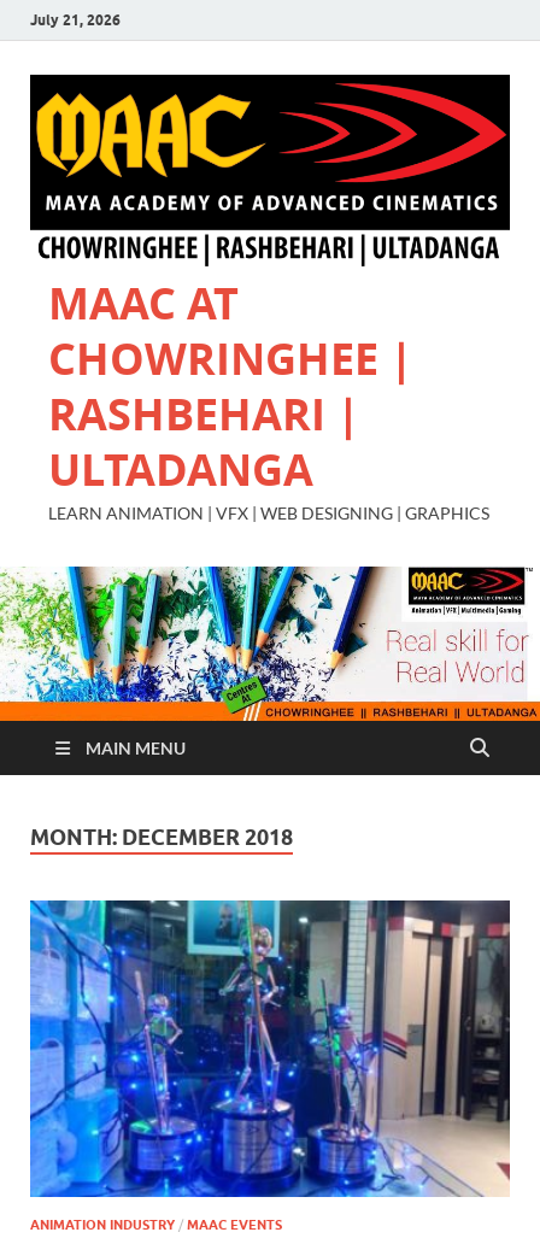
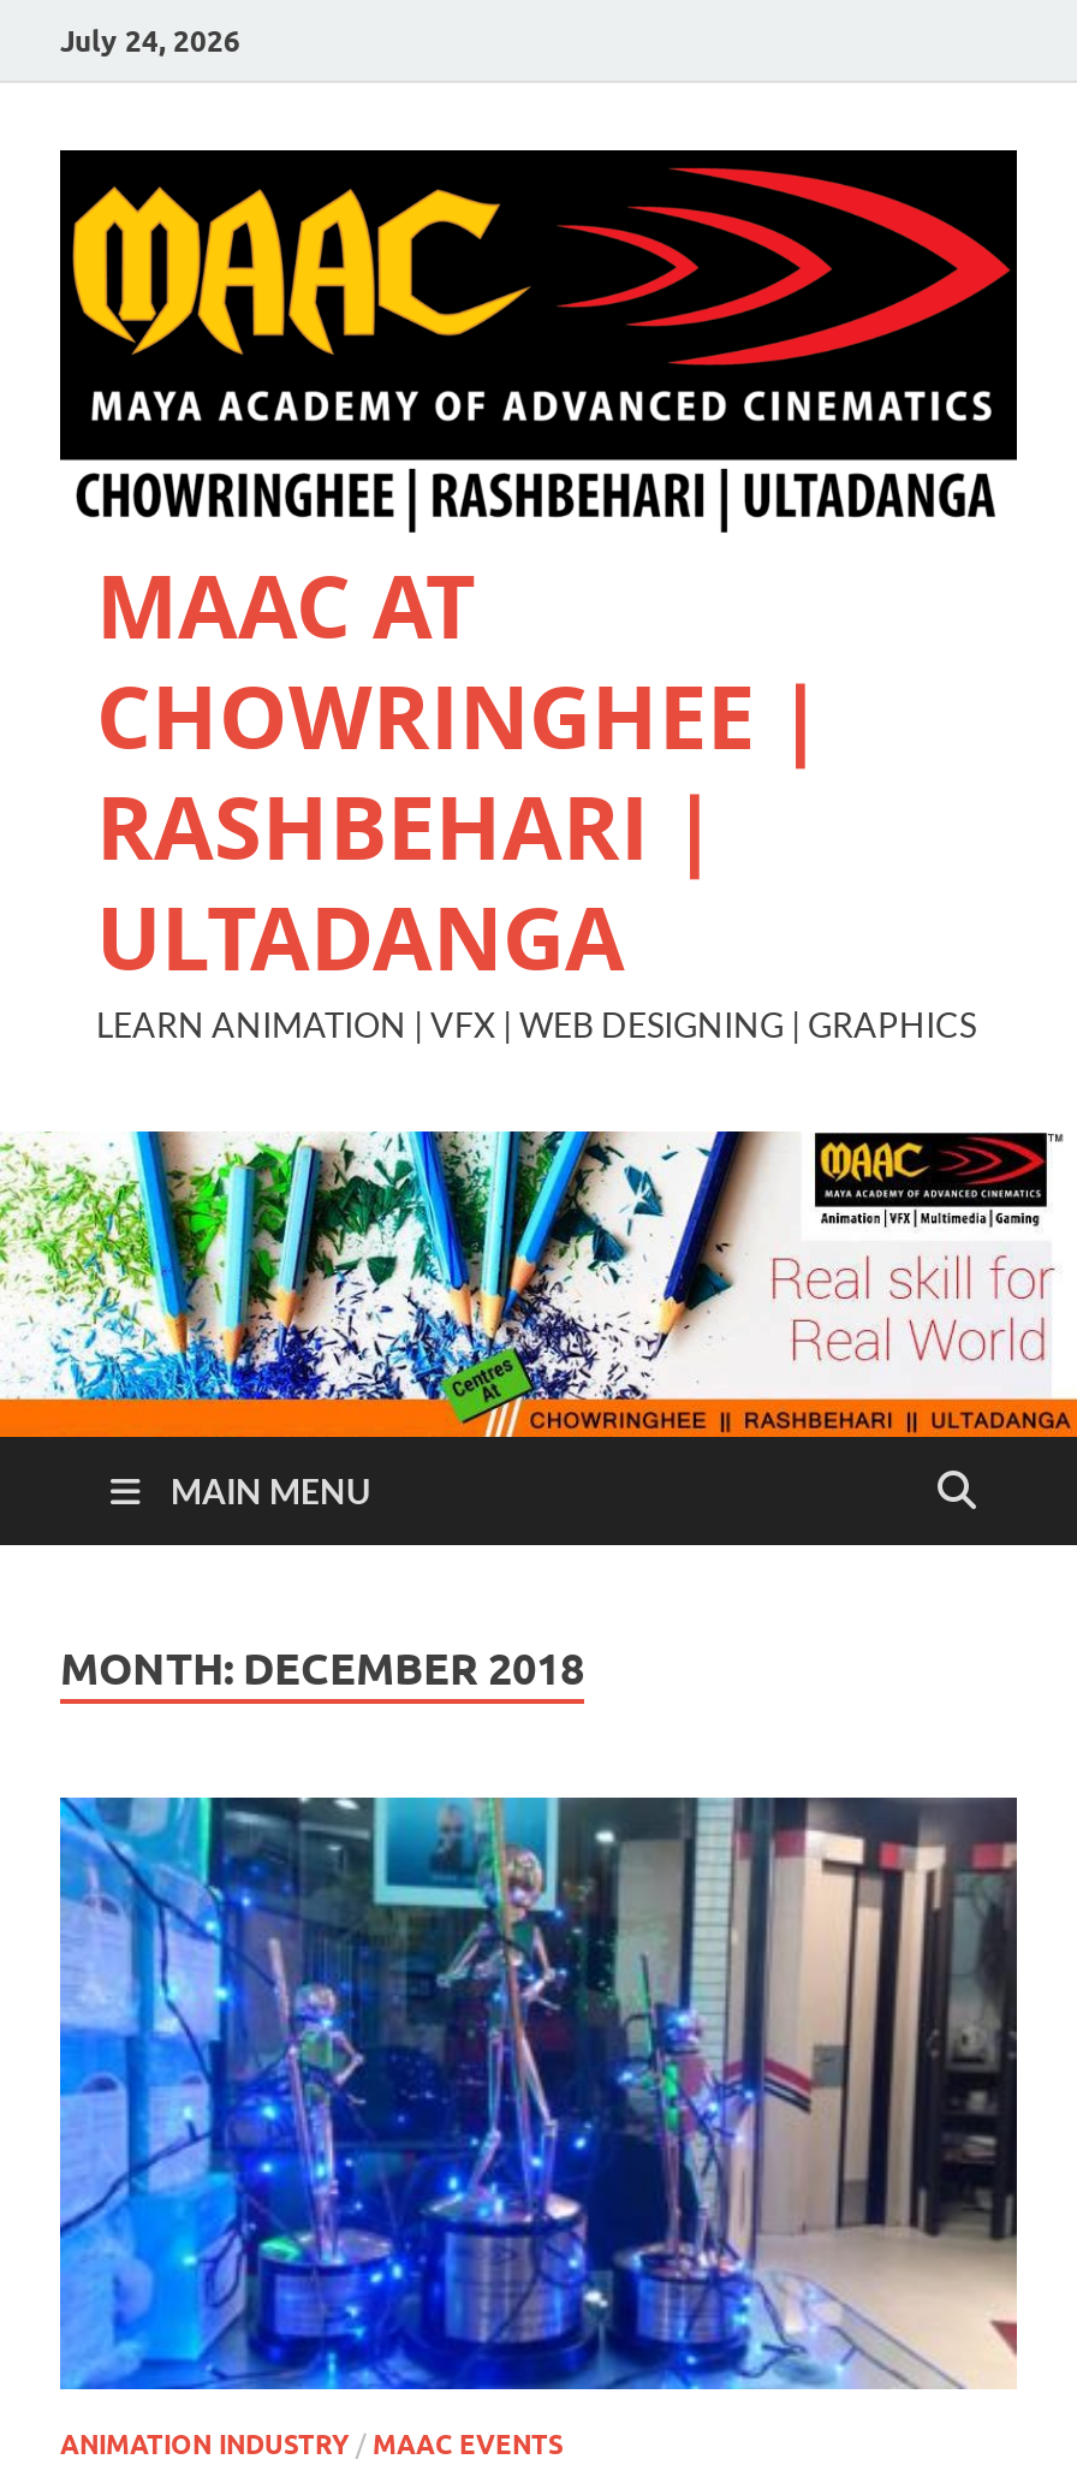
- July 21, 2026
+ July 24, 2026
